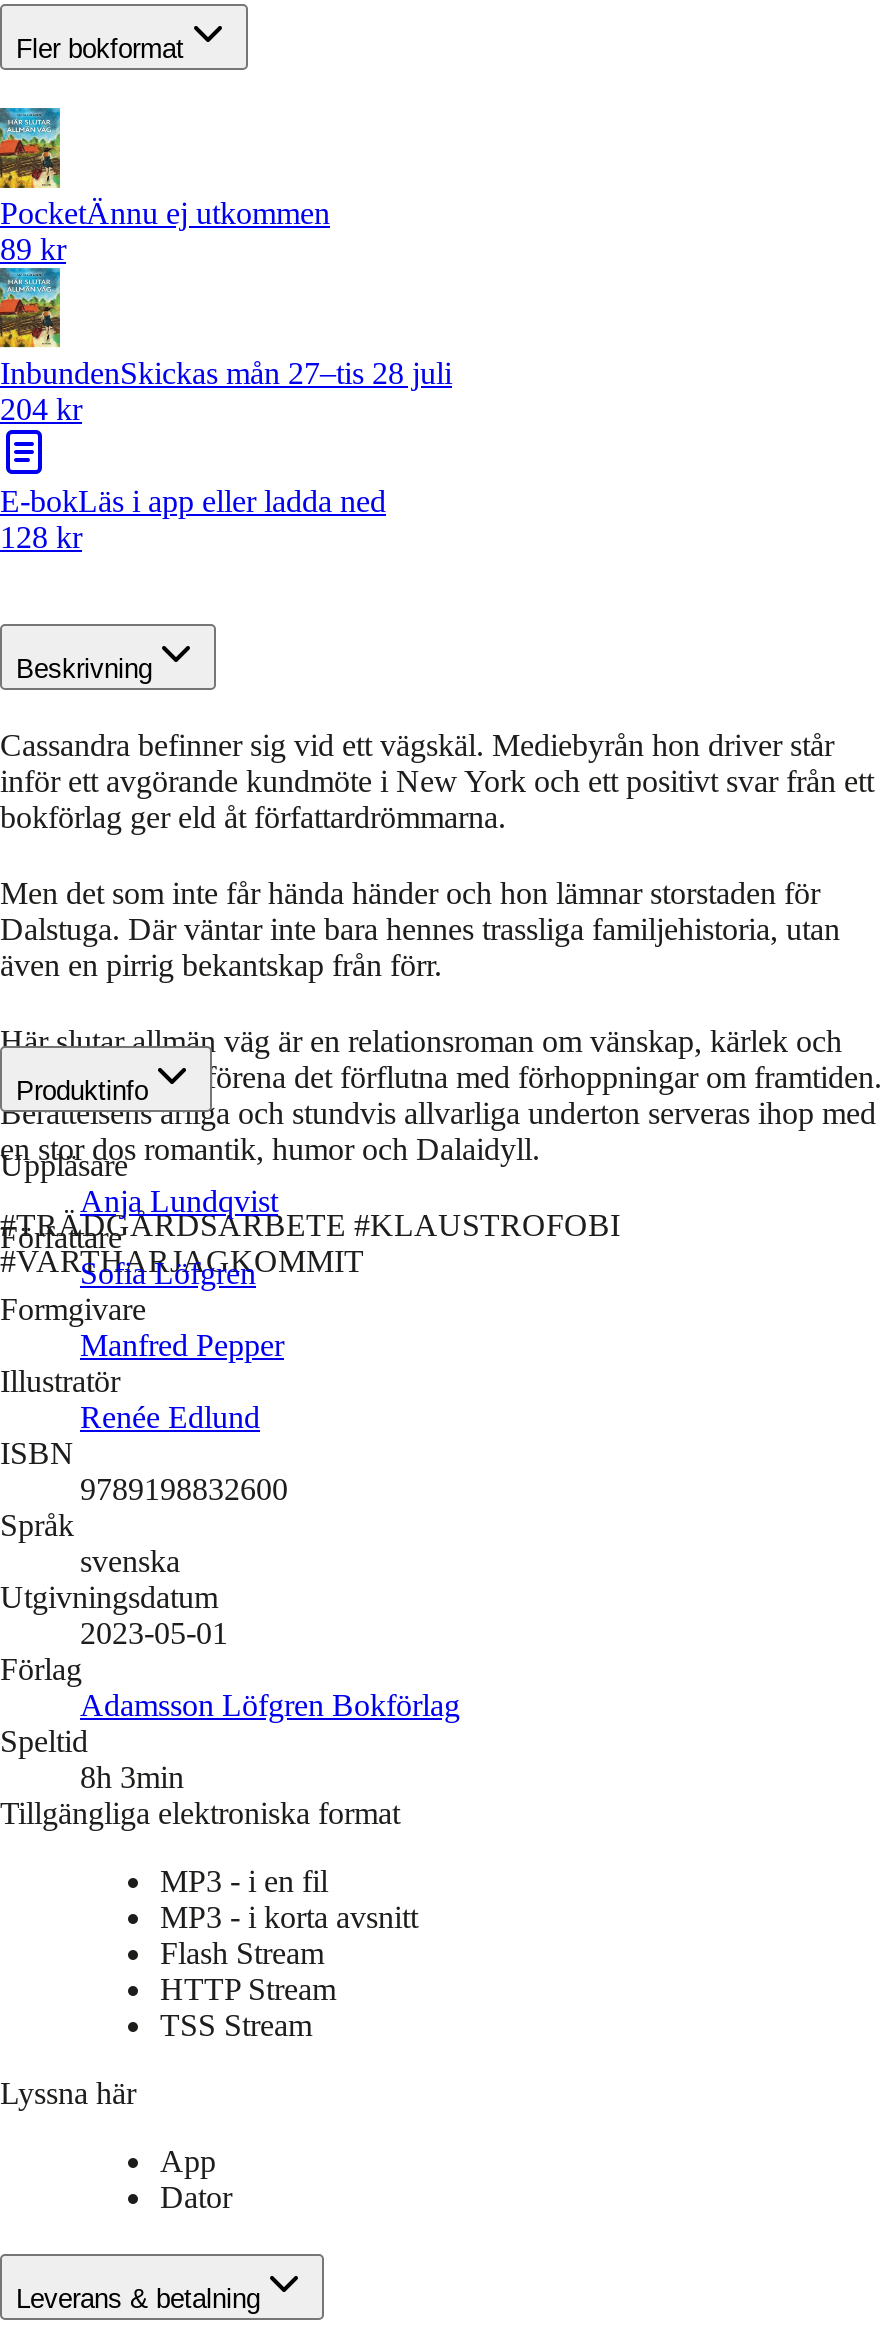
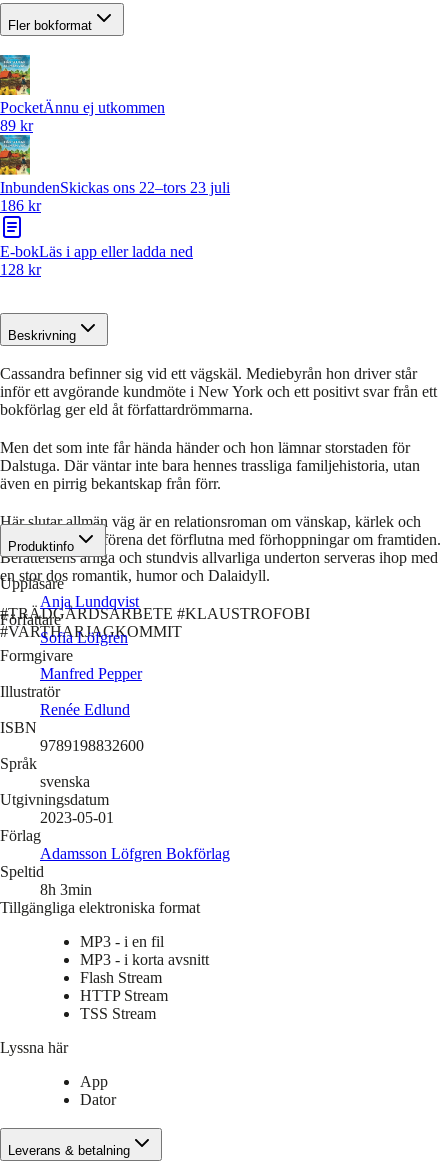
- InbundenSkickas mån 27–tis 28 juli
+ InbundenSkickas ons 22–tors 23 juli

- 204 kr
+ 186 kr
